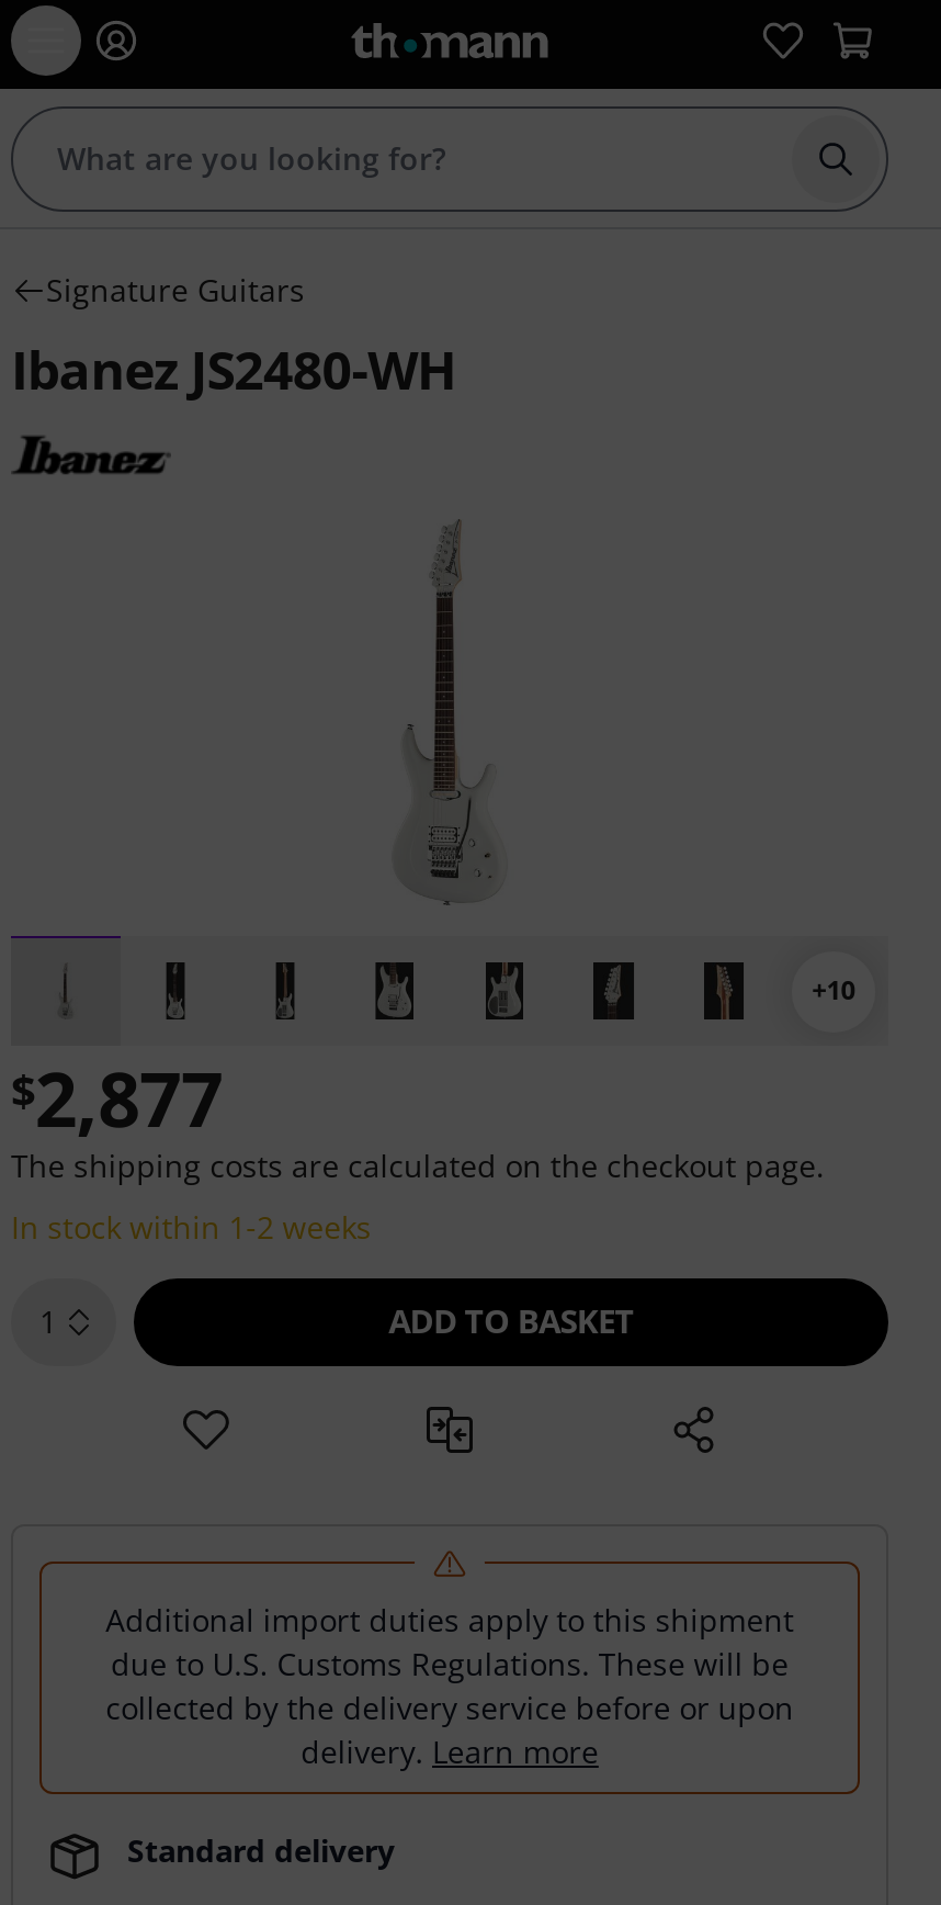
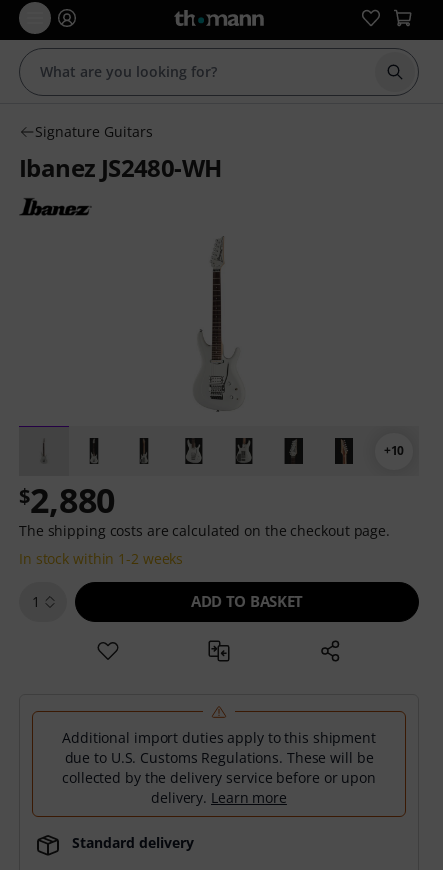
- $2,877
+ $2,880
